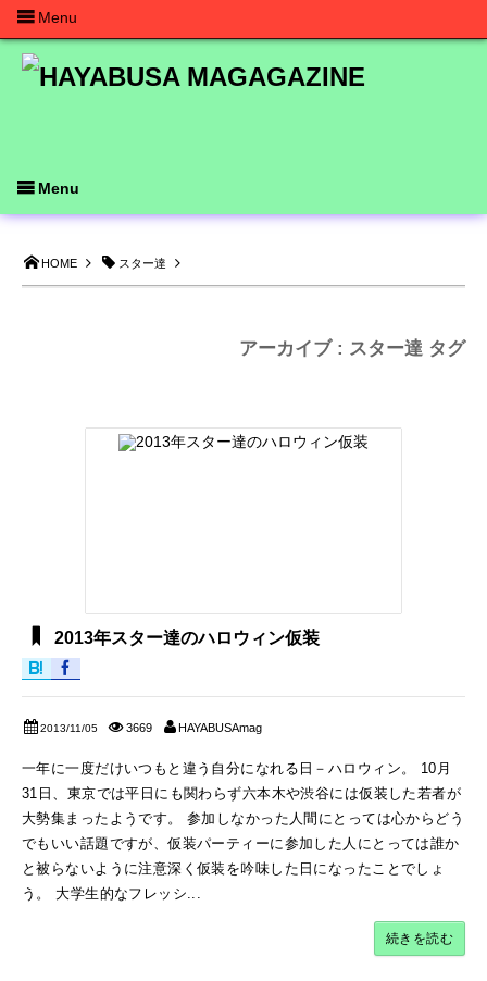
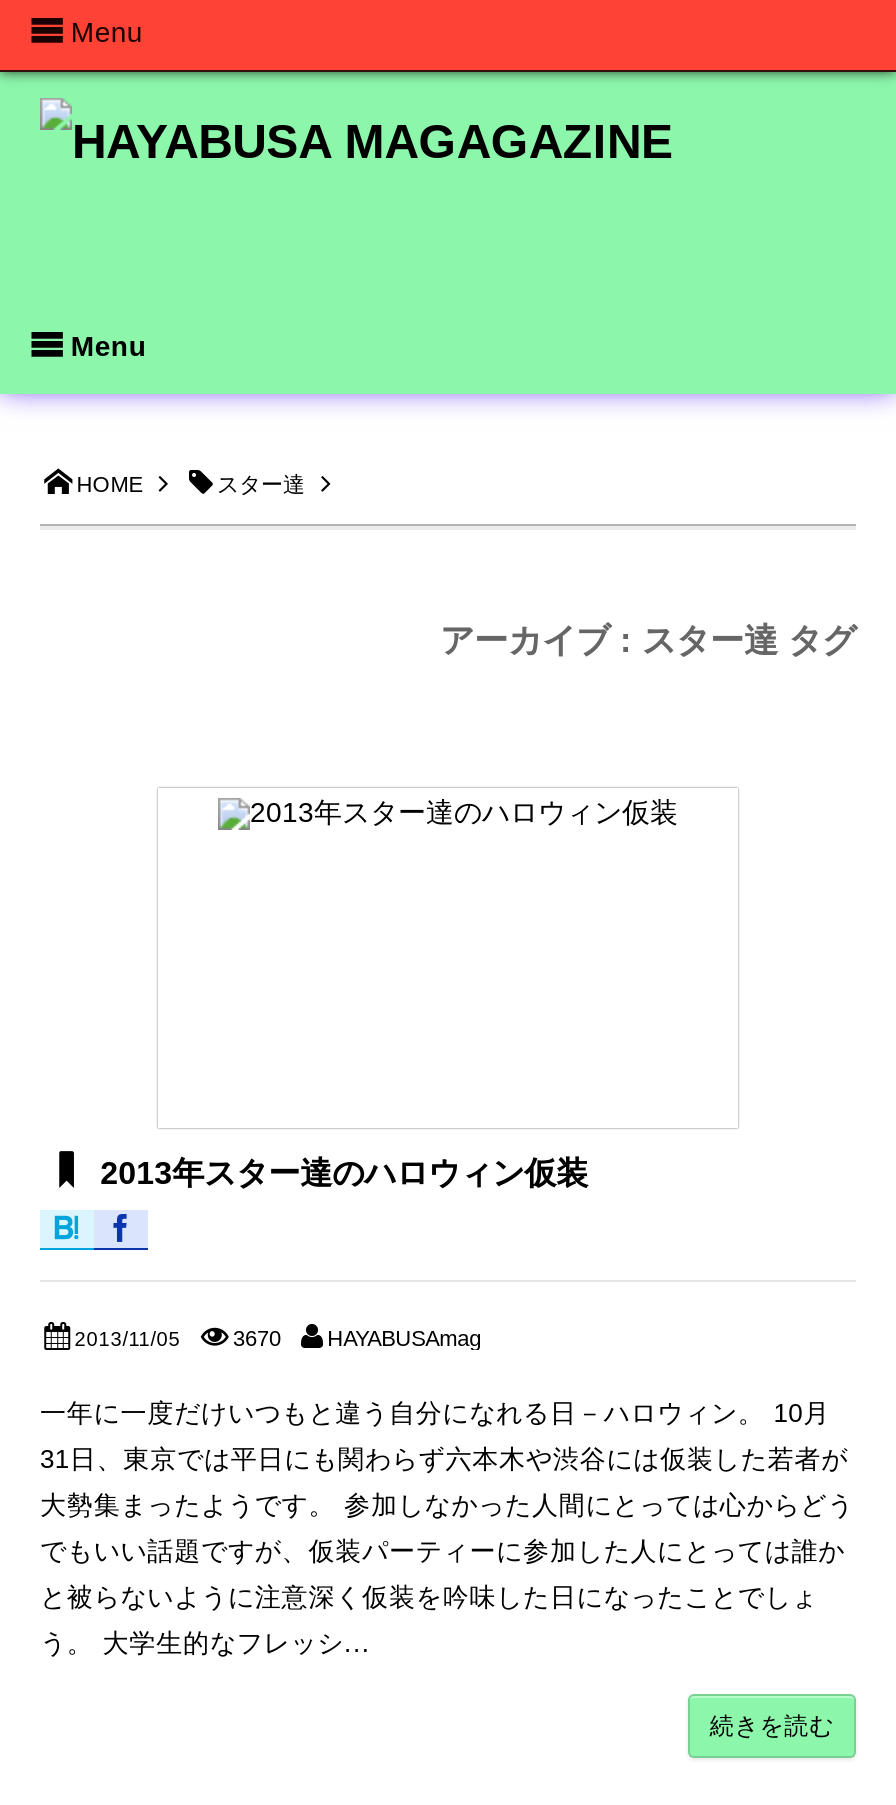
- 3669 HAYABUSAmag
+ 3670 HAYABUSAmag
